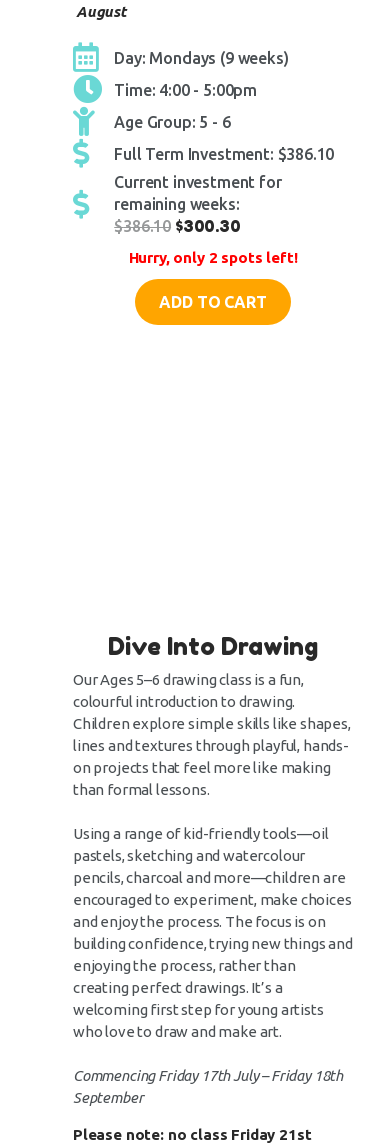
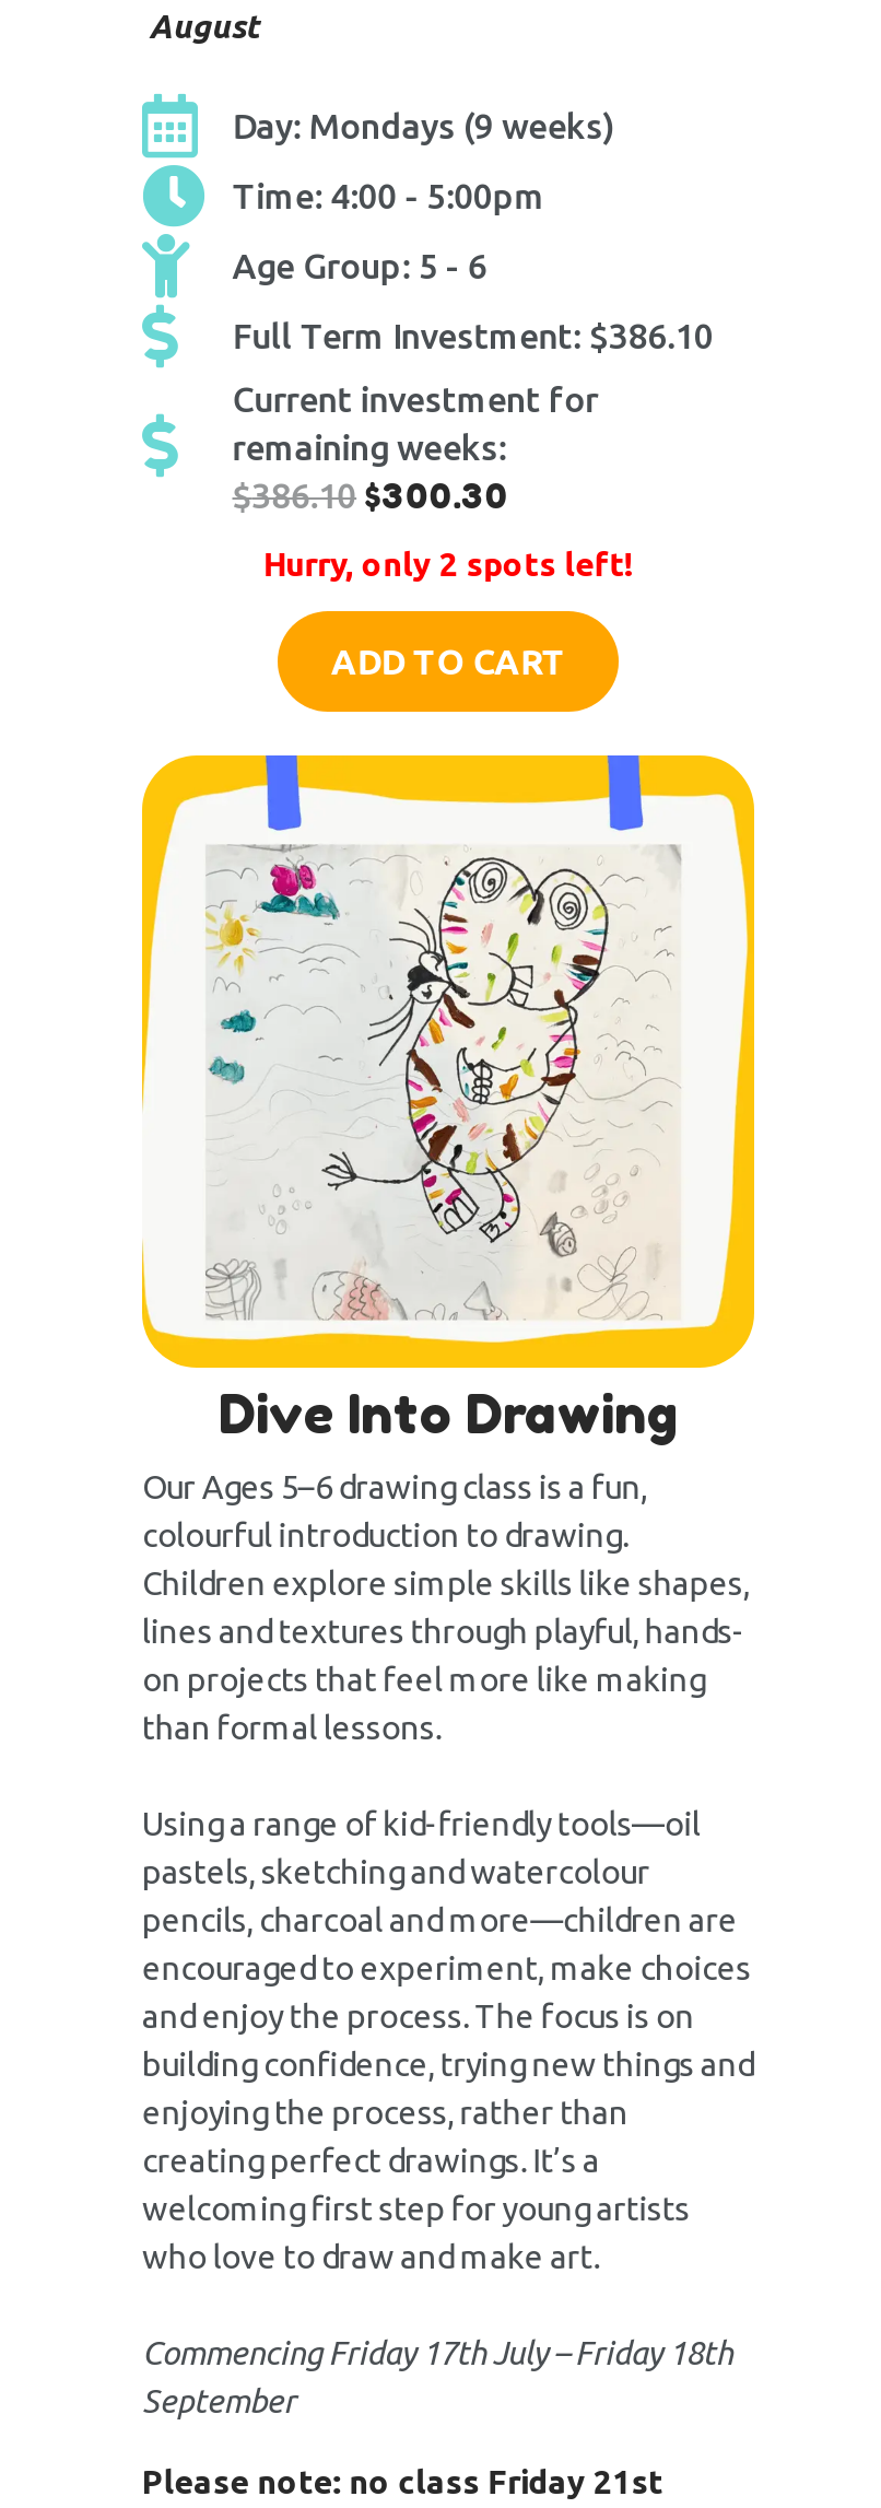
+ [image]
